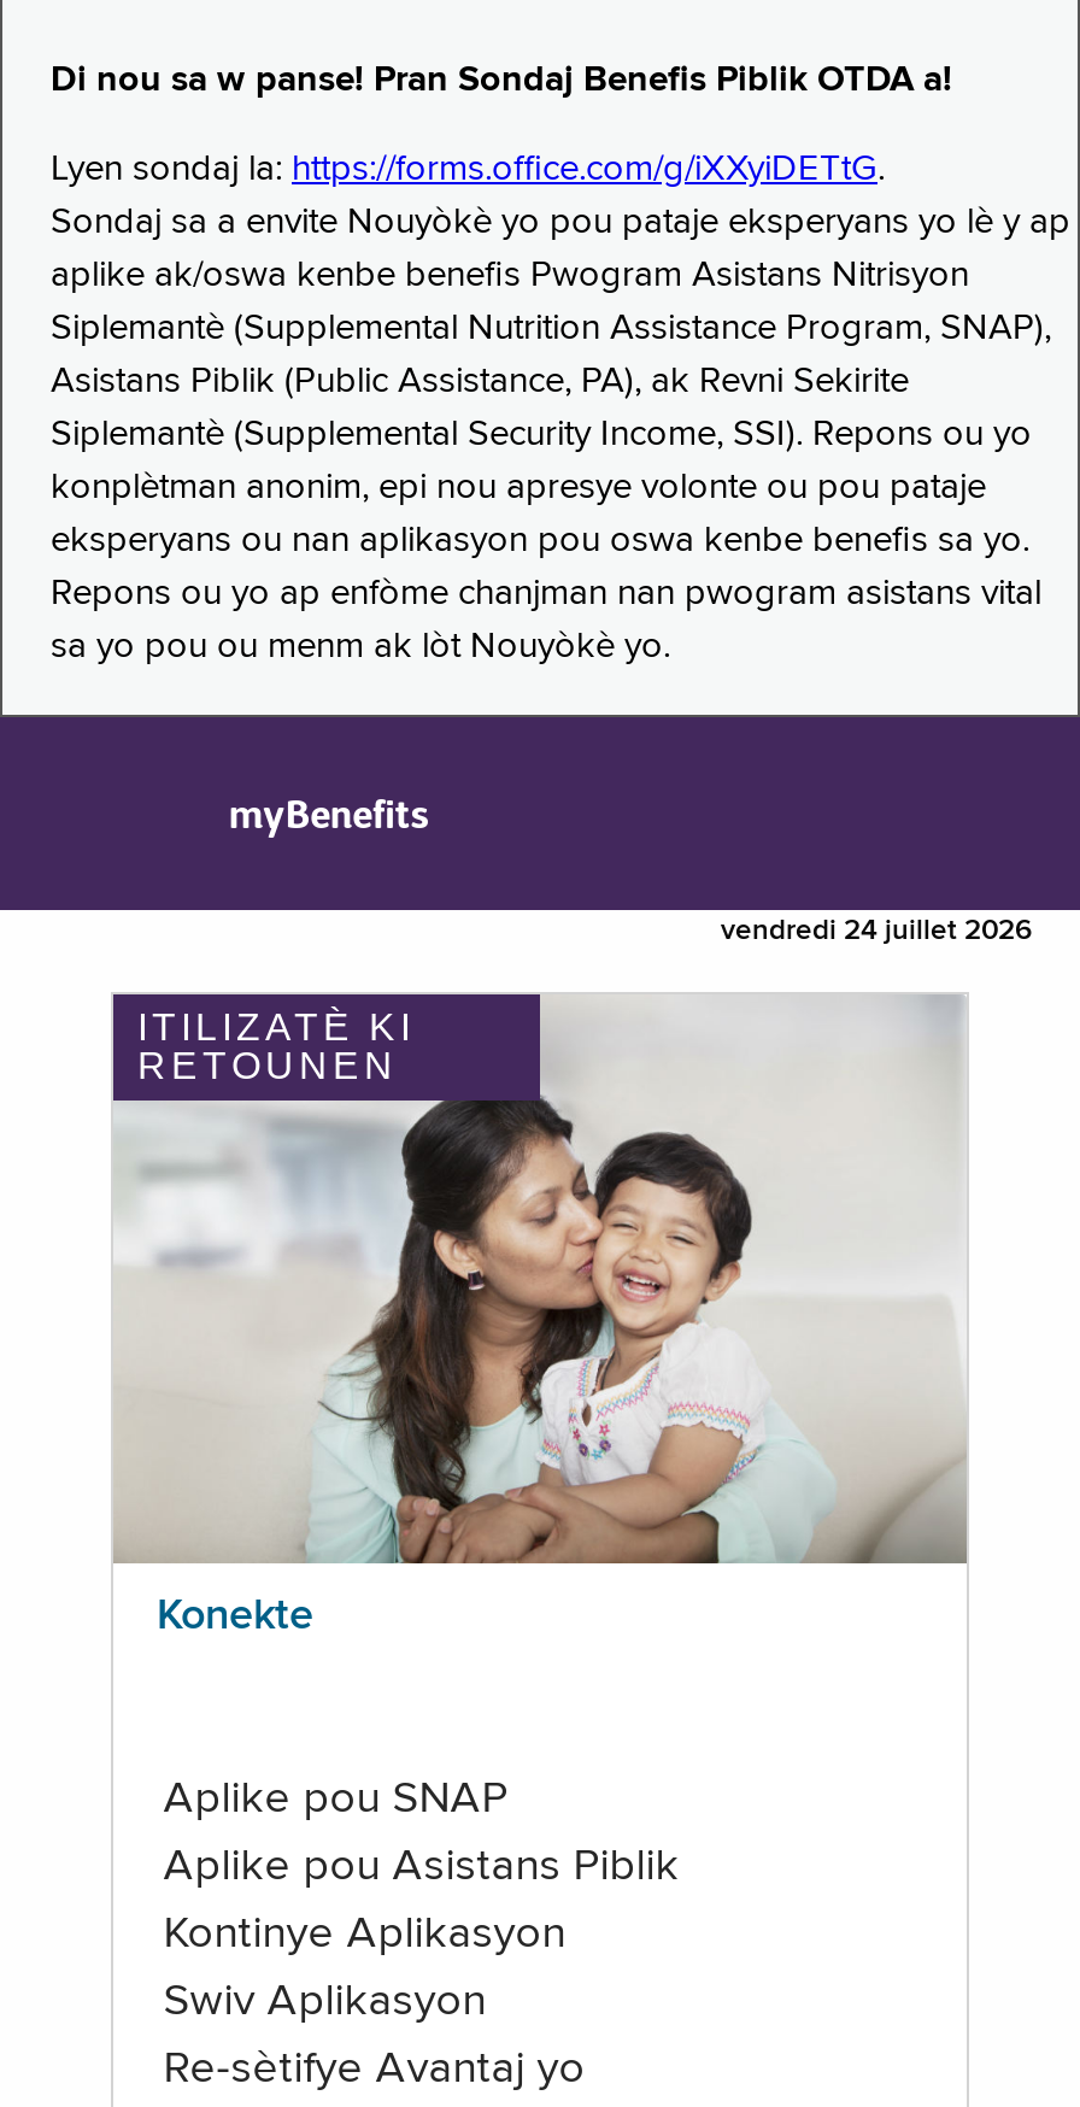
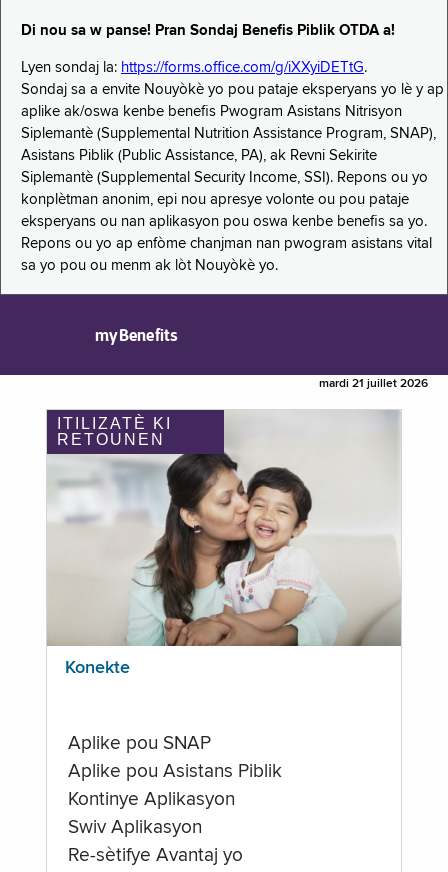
- vendredi 24 juillet 2026
+ mardi 21 juillet 2026
